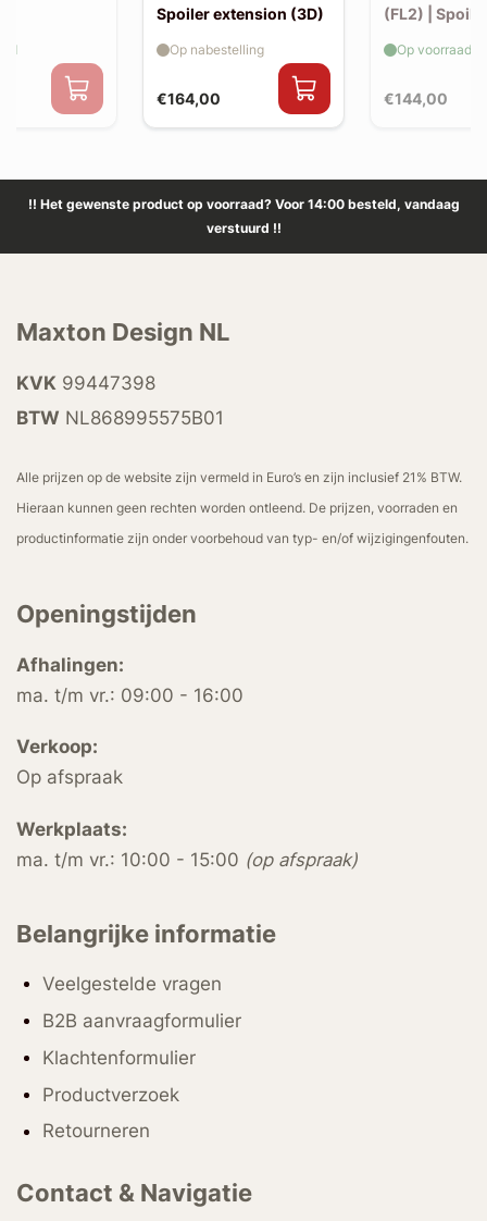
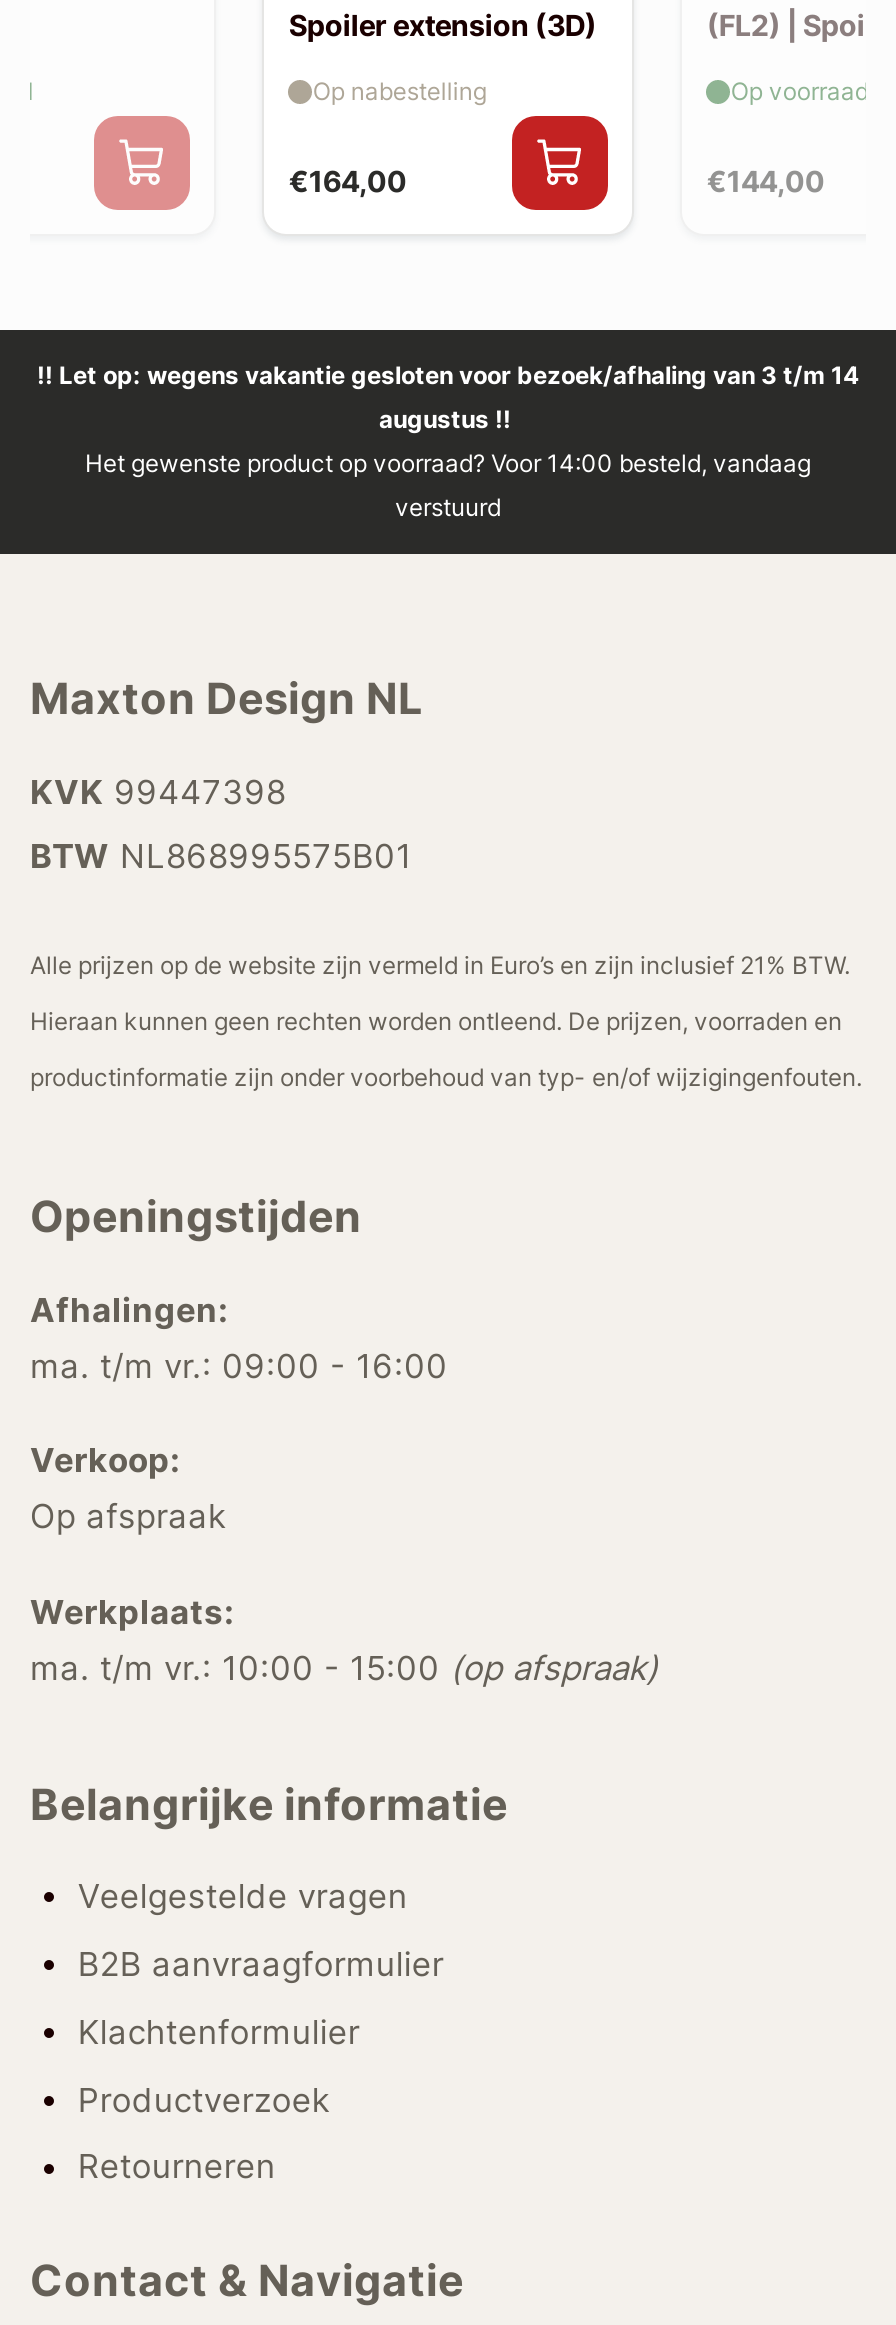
- !! Het gewenste product op voorraad? Voor 14:00 besteld, vandaag
- verstuurd !!
+ !! Let op: wegens vakantie gesloten voor bezoek/afhaling van 3 t/m 14
+ augustus !!
+ Het gewenste product op voorraad? Voor 14:00 besteld, vandaag
+ verstuurd
